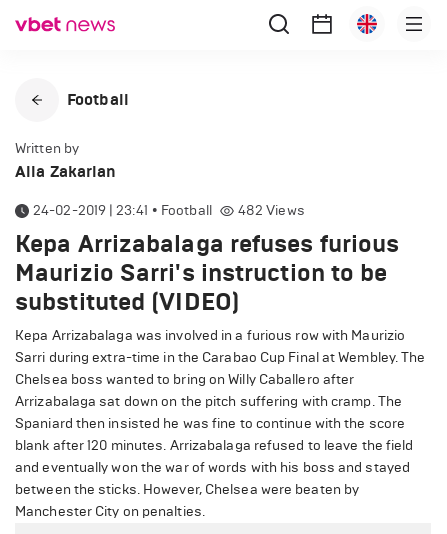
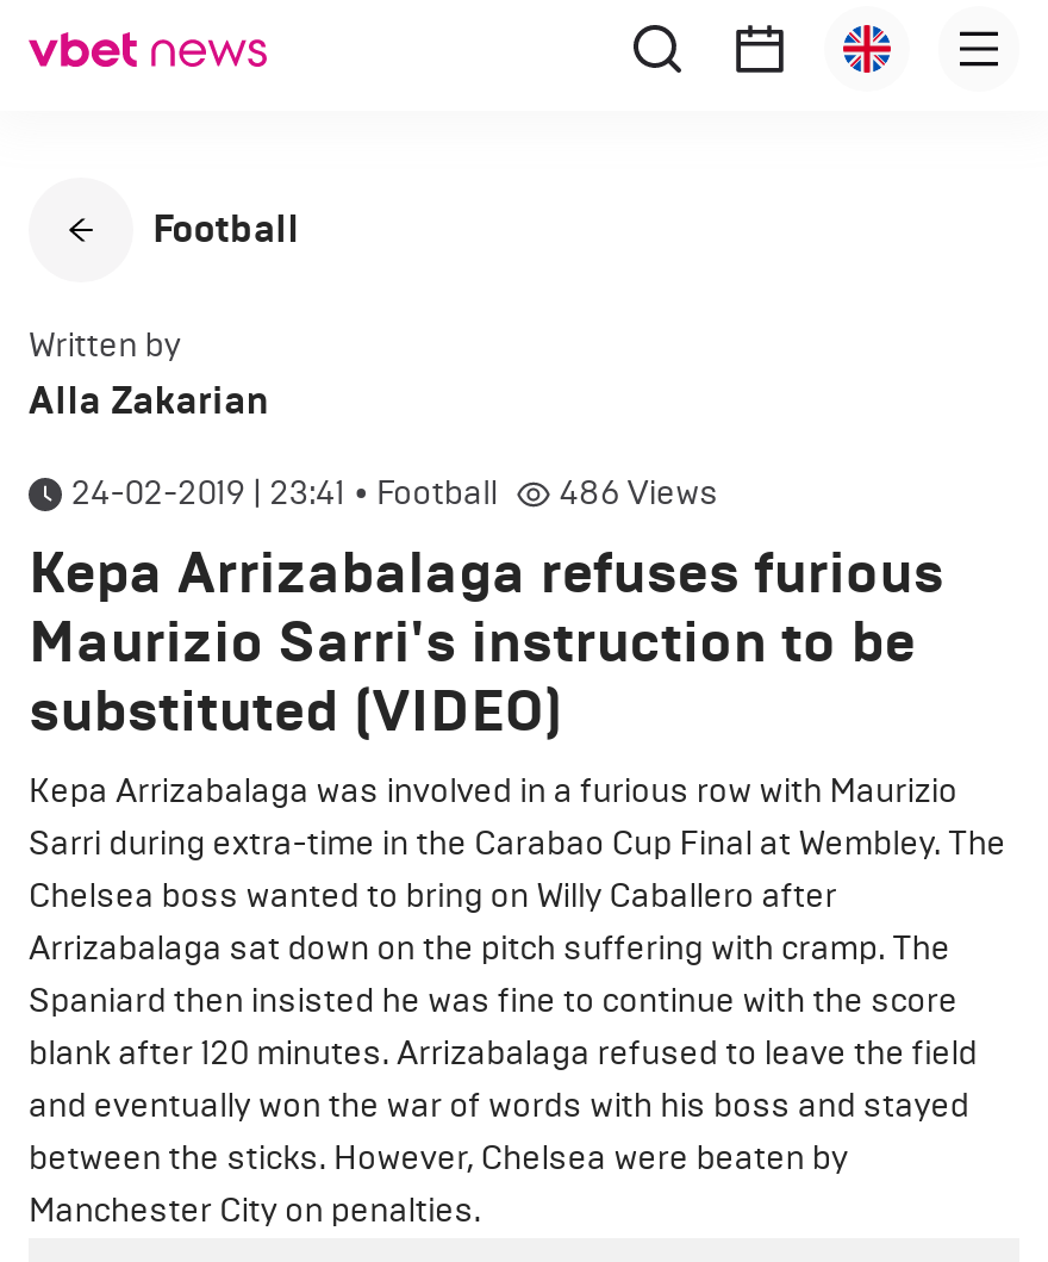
- 482 Views
+ 486 Views
